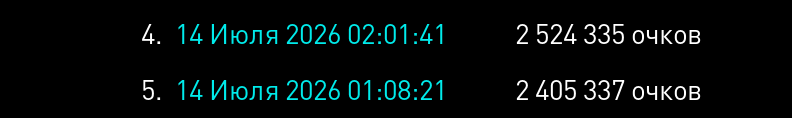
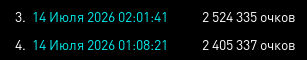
- 4. 14 Июля 2026 02:01:41 2 524 335 очков
+ 3. 14 Июля 2026 02:01:41 2 524 335 очков

- 5. 14 Июля 2026 01:08:21 2 405 337 очков
+ 4. 14 Июля 2026 01:08:21 2 405 337 очков
